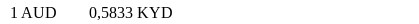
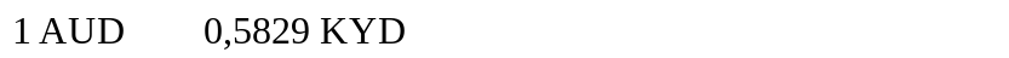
- 1 AUD 0,5833 KYD
+ 1 AUD 0,5829 KYD
